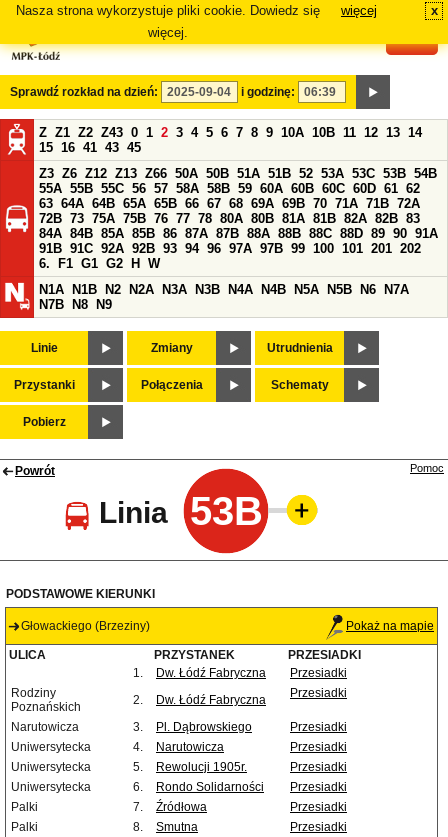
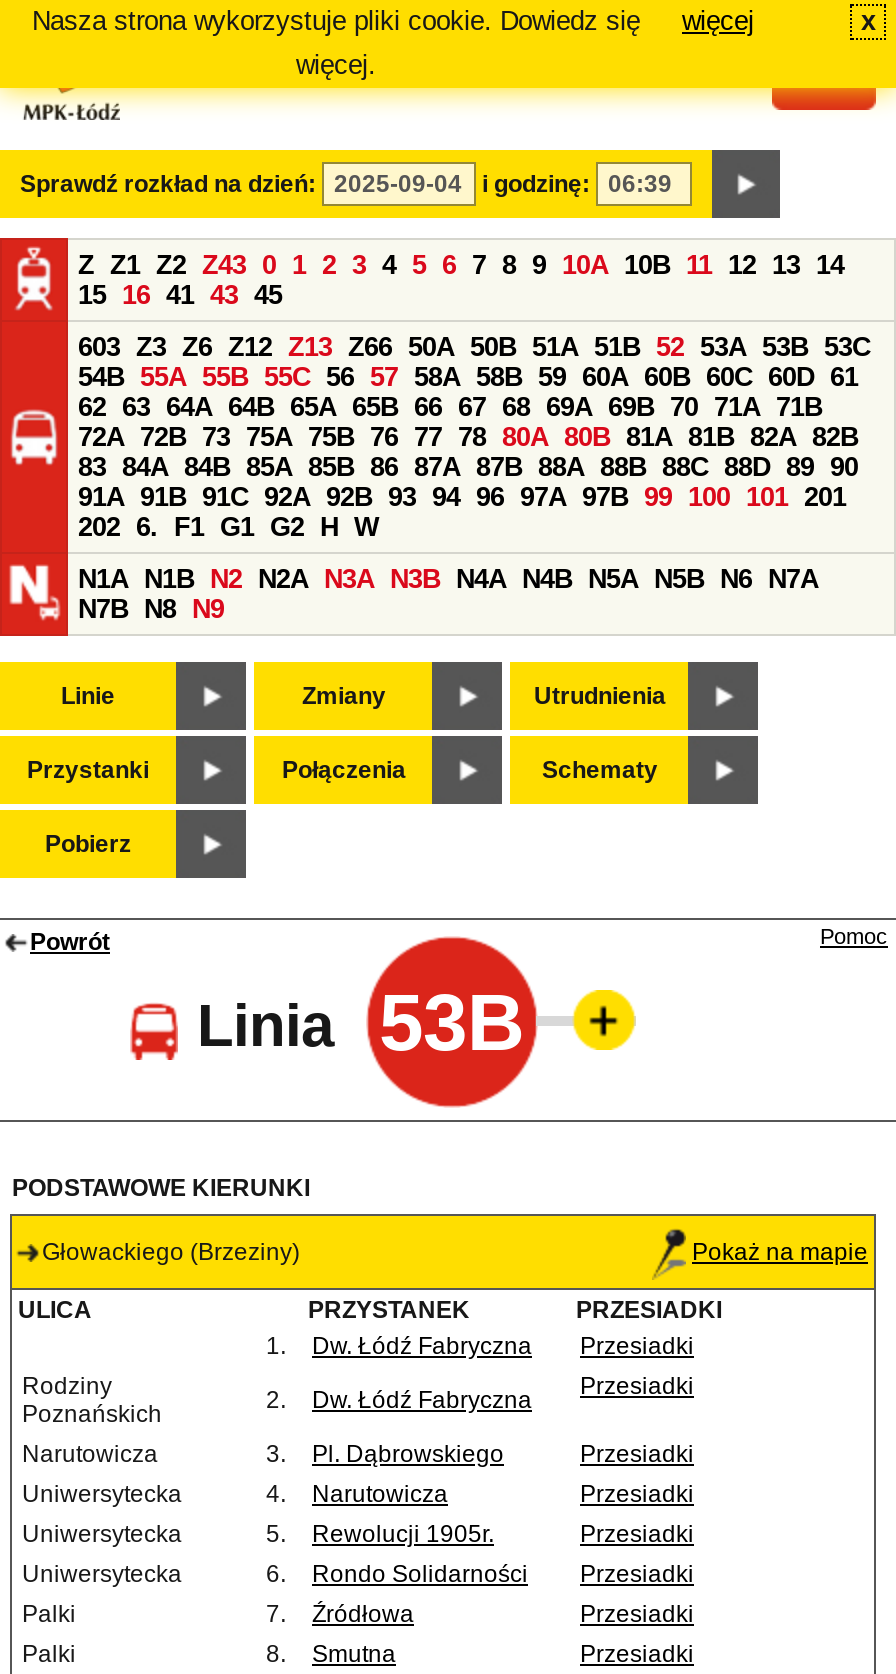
- Z3 Z6 Z12 Z13 Z66 50A 50B 51A 51B 52 53A 53C 53B 54B
- 55A 55B 55C 56 57 58A 58B 59 60A 60B 60C 60D 61 62
- 63 64A 64B 65A 65B 66 67 68 69A 69B 70 71A 71B 72A
- 72B 73 75A 75B 76 77 78 80A 80B 81A 81B 82A 82B 83
- 84A 84B 85A 85B 86 87A 87B 88A 88B 88C 88D 89 90 91A
- 91B 91C 92A 92B 93 94 96 97A 97B 99 100 101 201 202
- 6. F1 G1 G2 H W
+ 603 Z3 Z6 Z12 Z13 Z66 50A 50B 51A 51B 52 53A 53B 53C
+ 54B 55A 55B 55C 56 57 58A 58B 59 60A 60B 60C 60D 61
+ 62 63 64A 64B 65A 65B 66 67 68 69A 69B 70 71A 71B
+ 72A 72B 73 75A 75B 76 77 78 80A 80B 81A 81B 82A 82B
+ 83 84A 84B 85A 85B 86 87A 87B 88A 88B 88C 88D 89 90
+ 91A 91B 91C 92A 92B 93 94 96 97A 97B 99 100 101 201
+ 202 6. F1 G1 G2 H W
